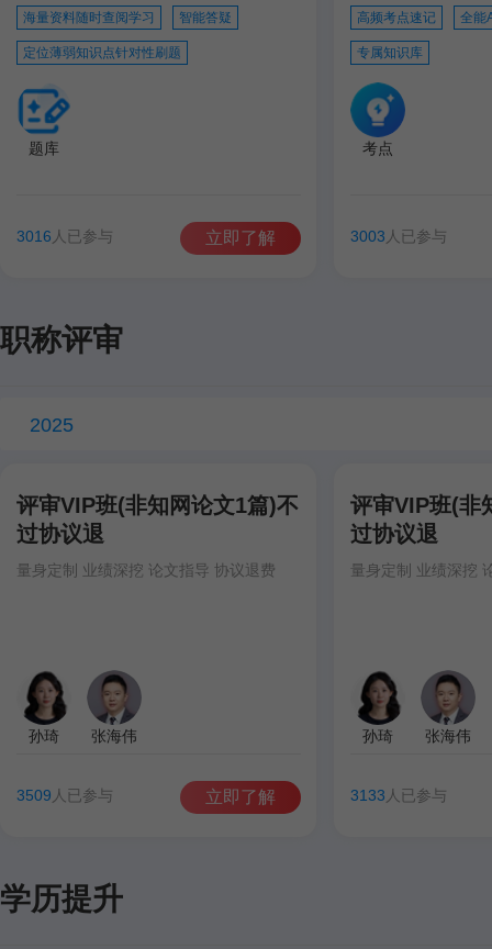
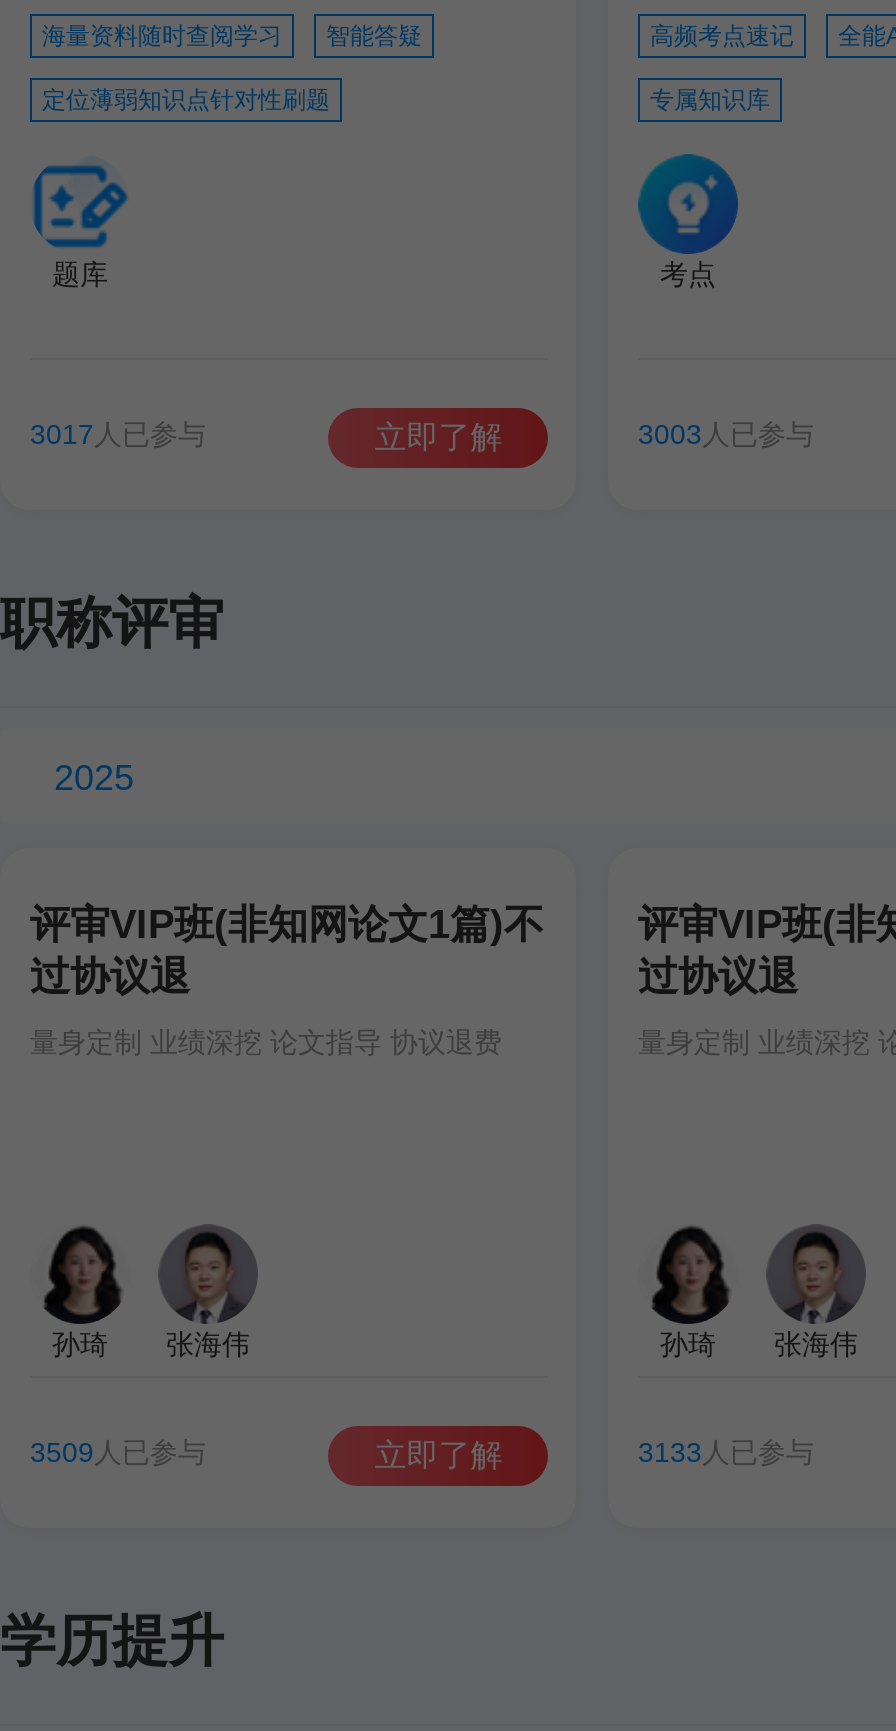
- 3016人已参与
+ 3017人已参与
